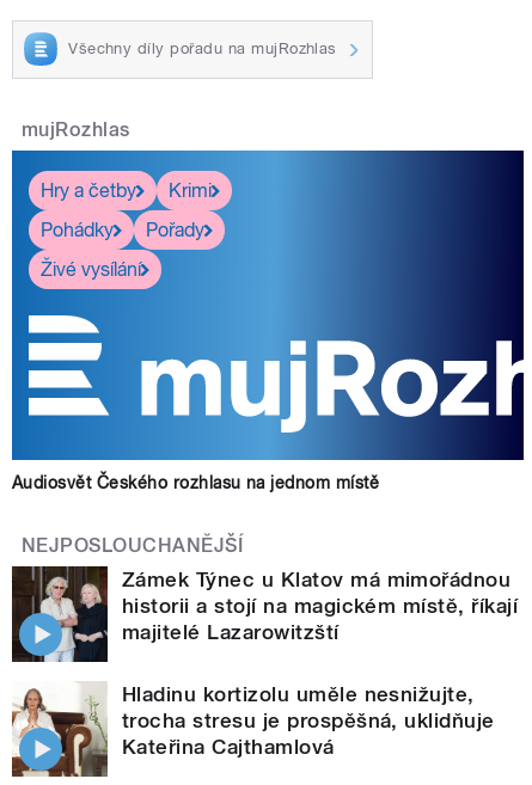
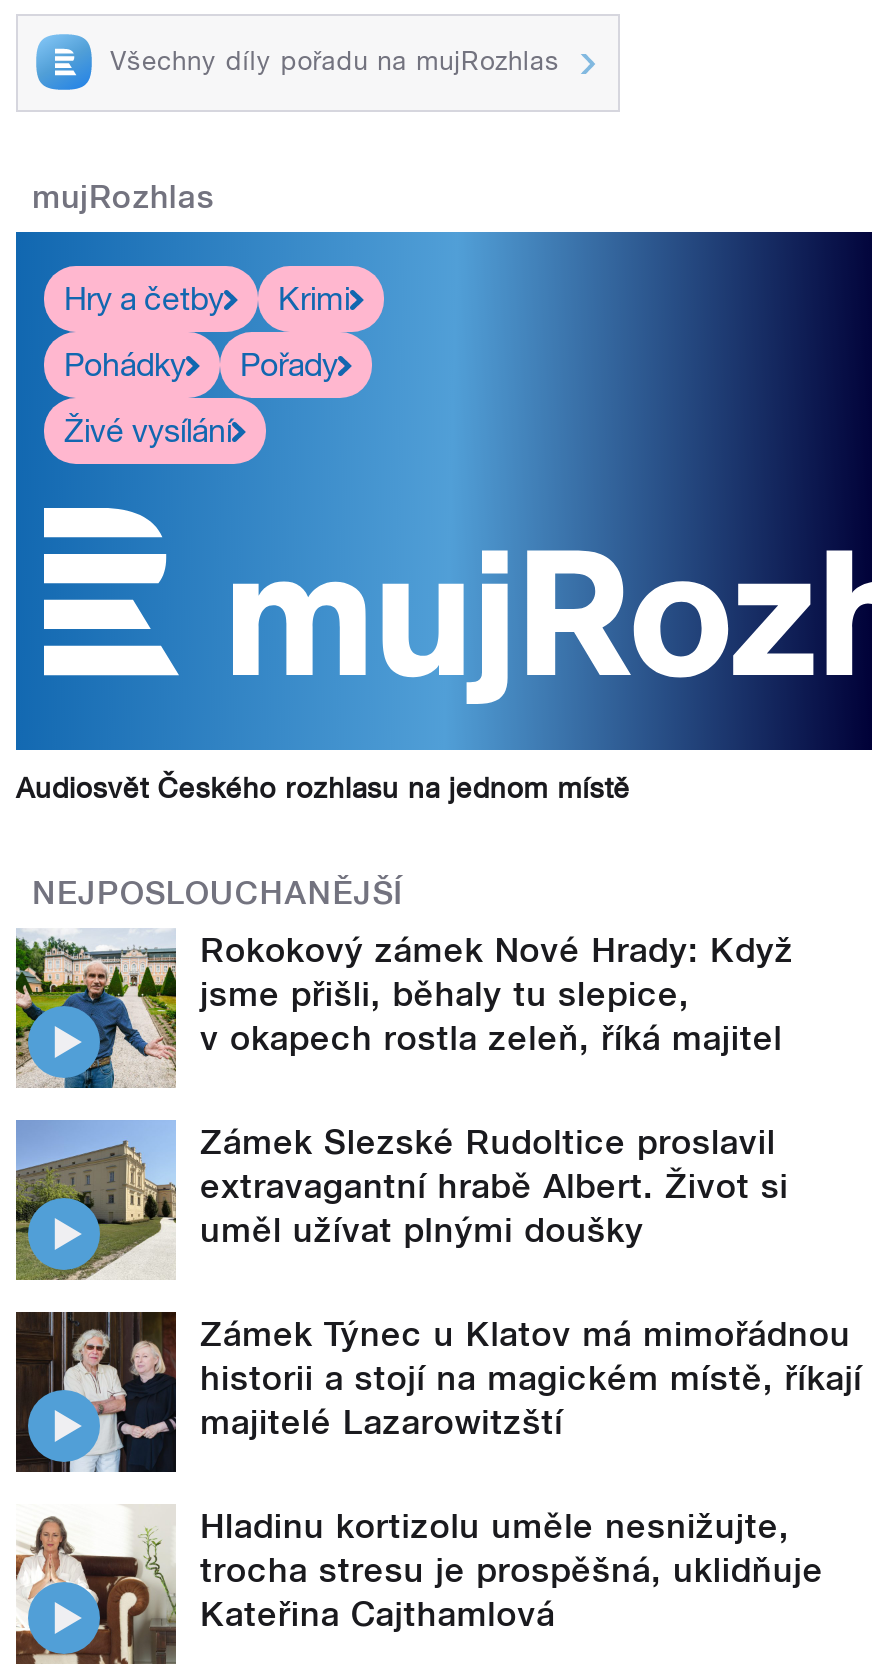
+ [image]
+ Rokokový zámek Nové Hrady: Když
+ jsme přišli, běhaly tu slepice,
+ v okapech rostla zeleň, říká majitel
+ Zámek Slezské Rudoltice proslavil
+ extravagantní hrabě Albert. Život si
+ uměl užívat plnými doušky

+ [image]
